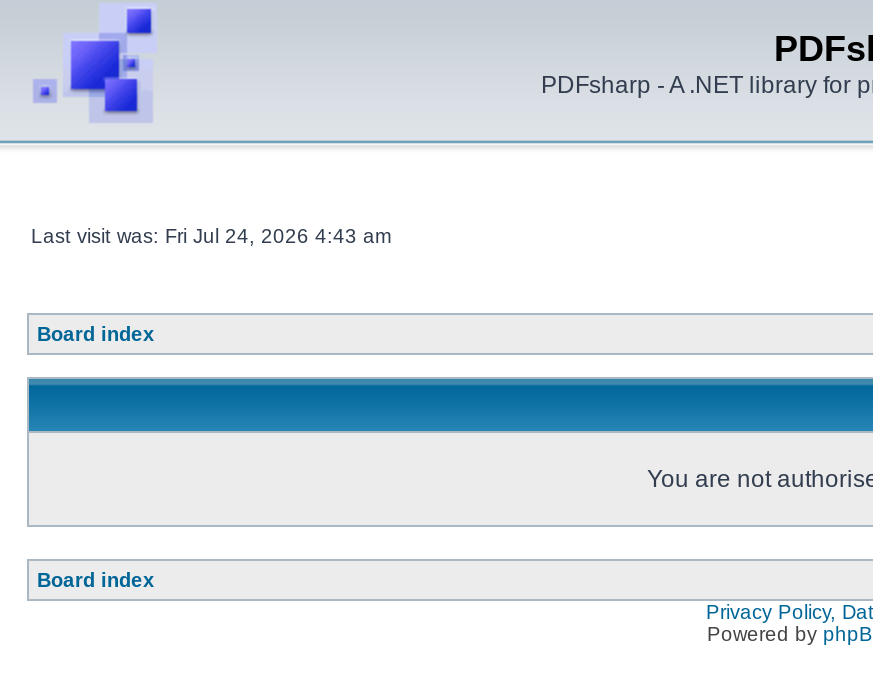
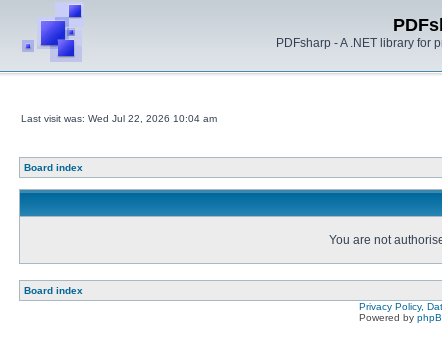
- Last visit was: Fri Jul 24, 2026 4:43 am
+ Last visit was: Wed Jul 22, 2026 10:04 am
